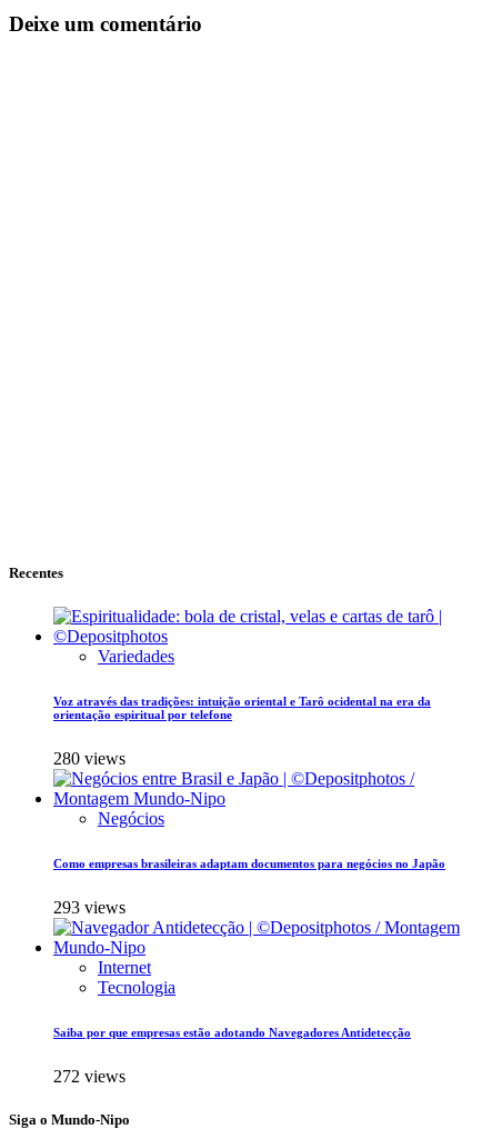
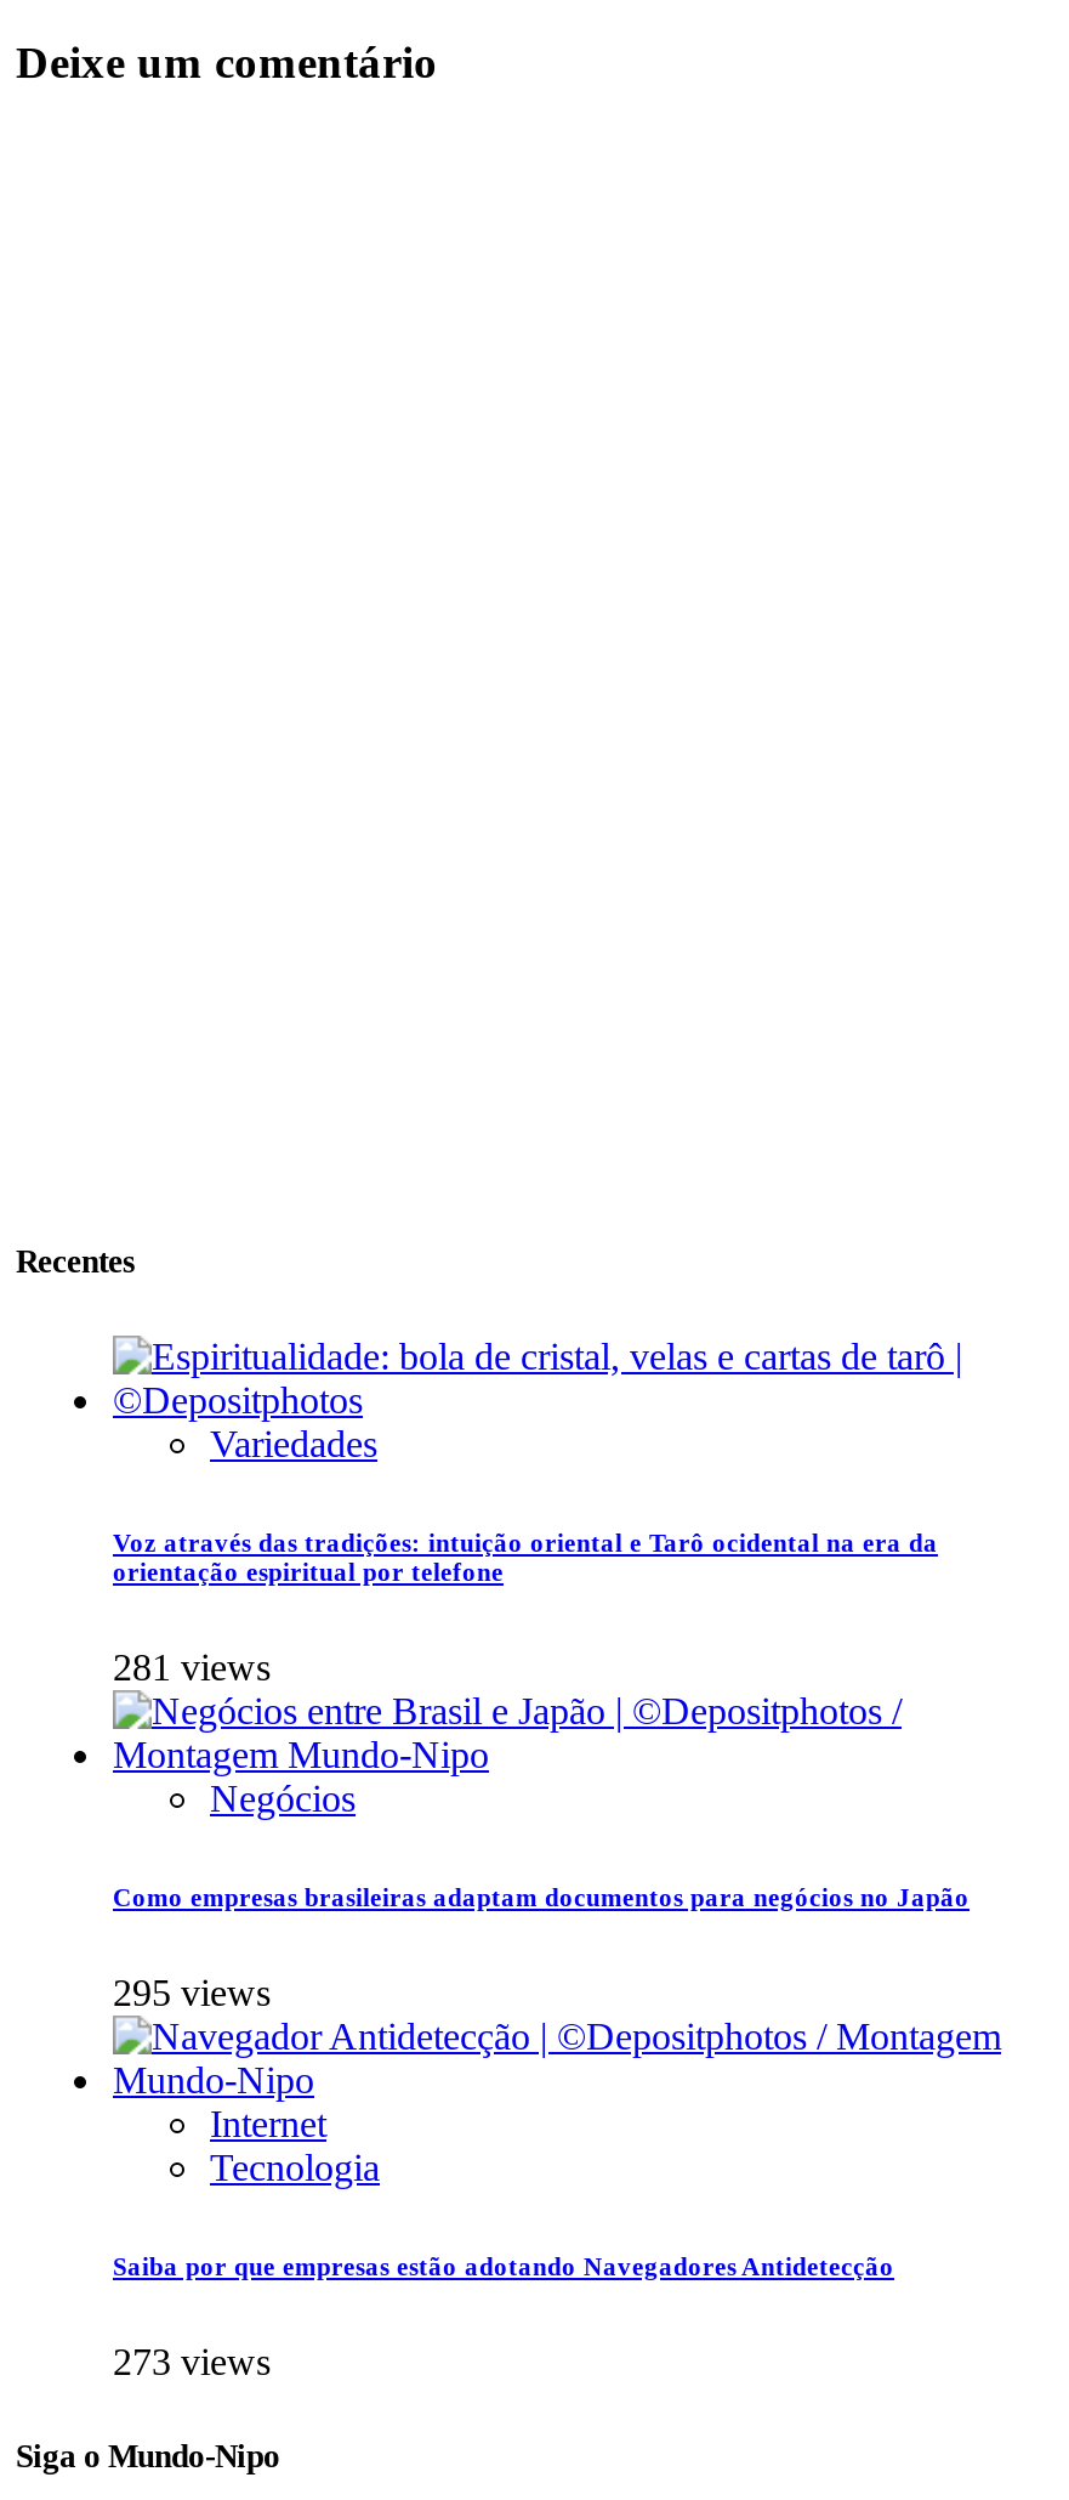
- 280 views
+ 281 views

- 293 views
+ 295 views

- 272 views
+ 273 views
